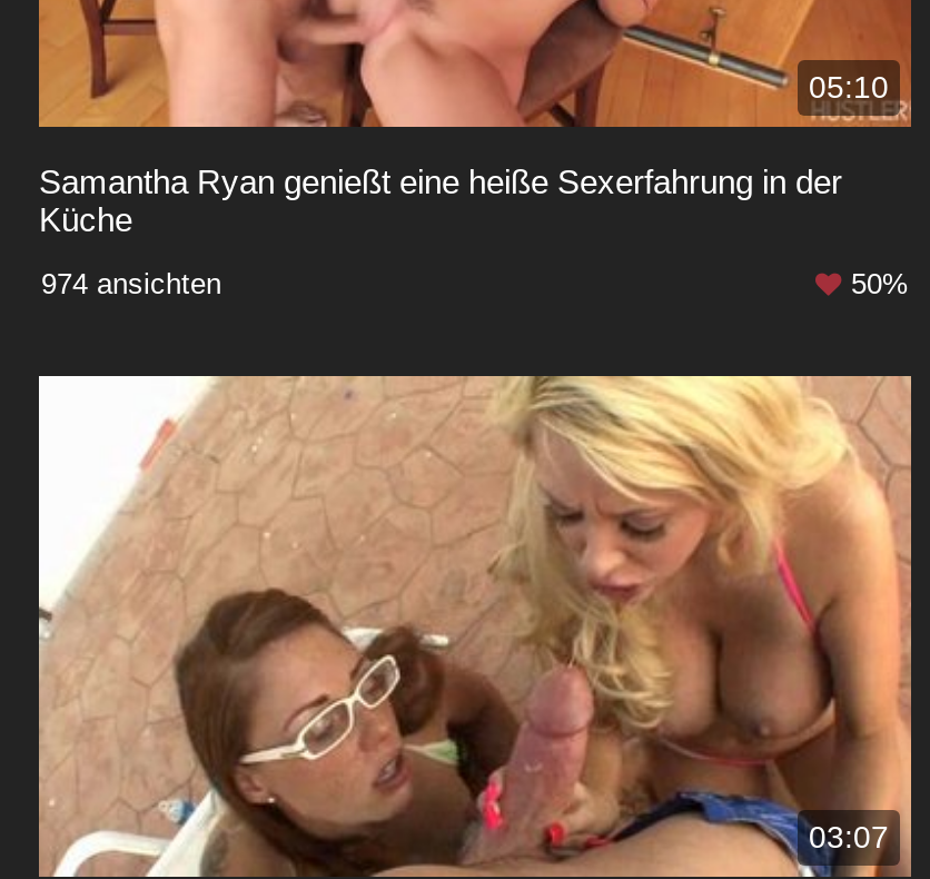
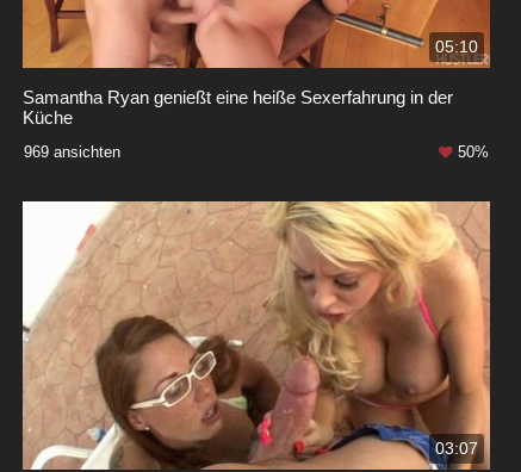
- 974 ansichten
+ 969 ansichten
